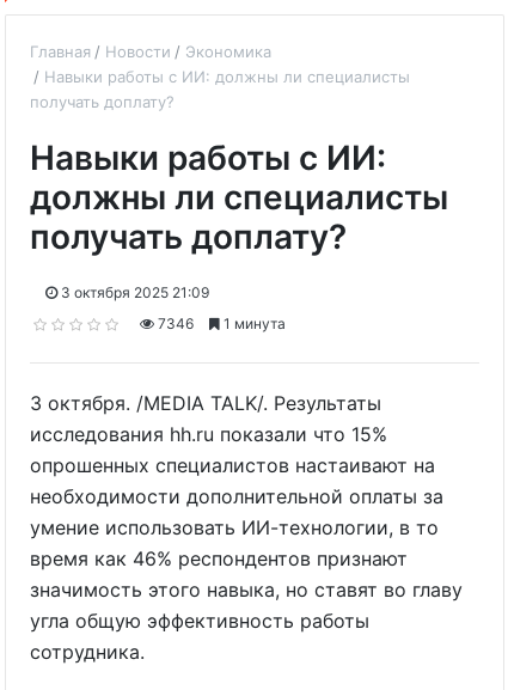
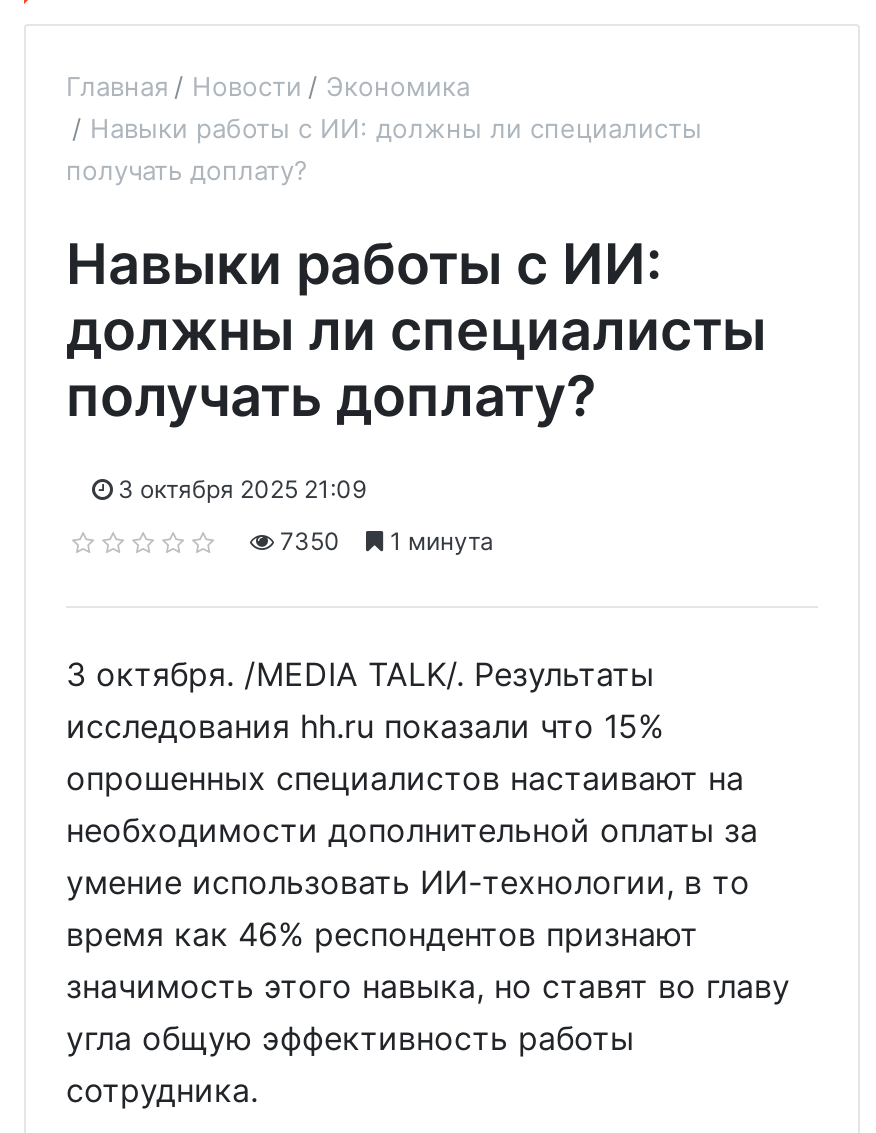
- 7346
+ 7350
